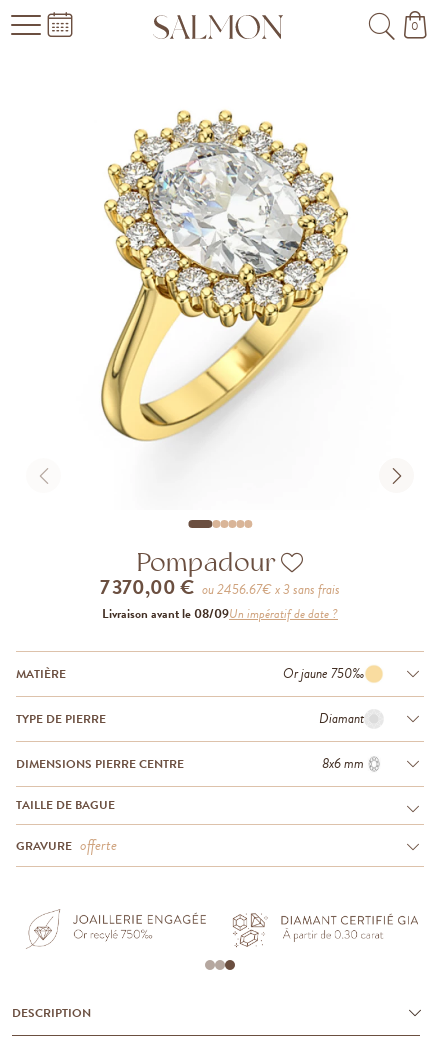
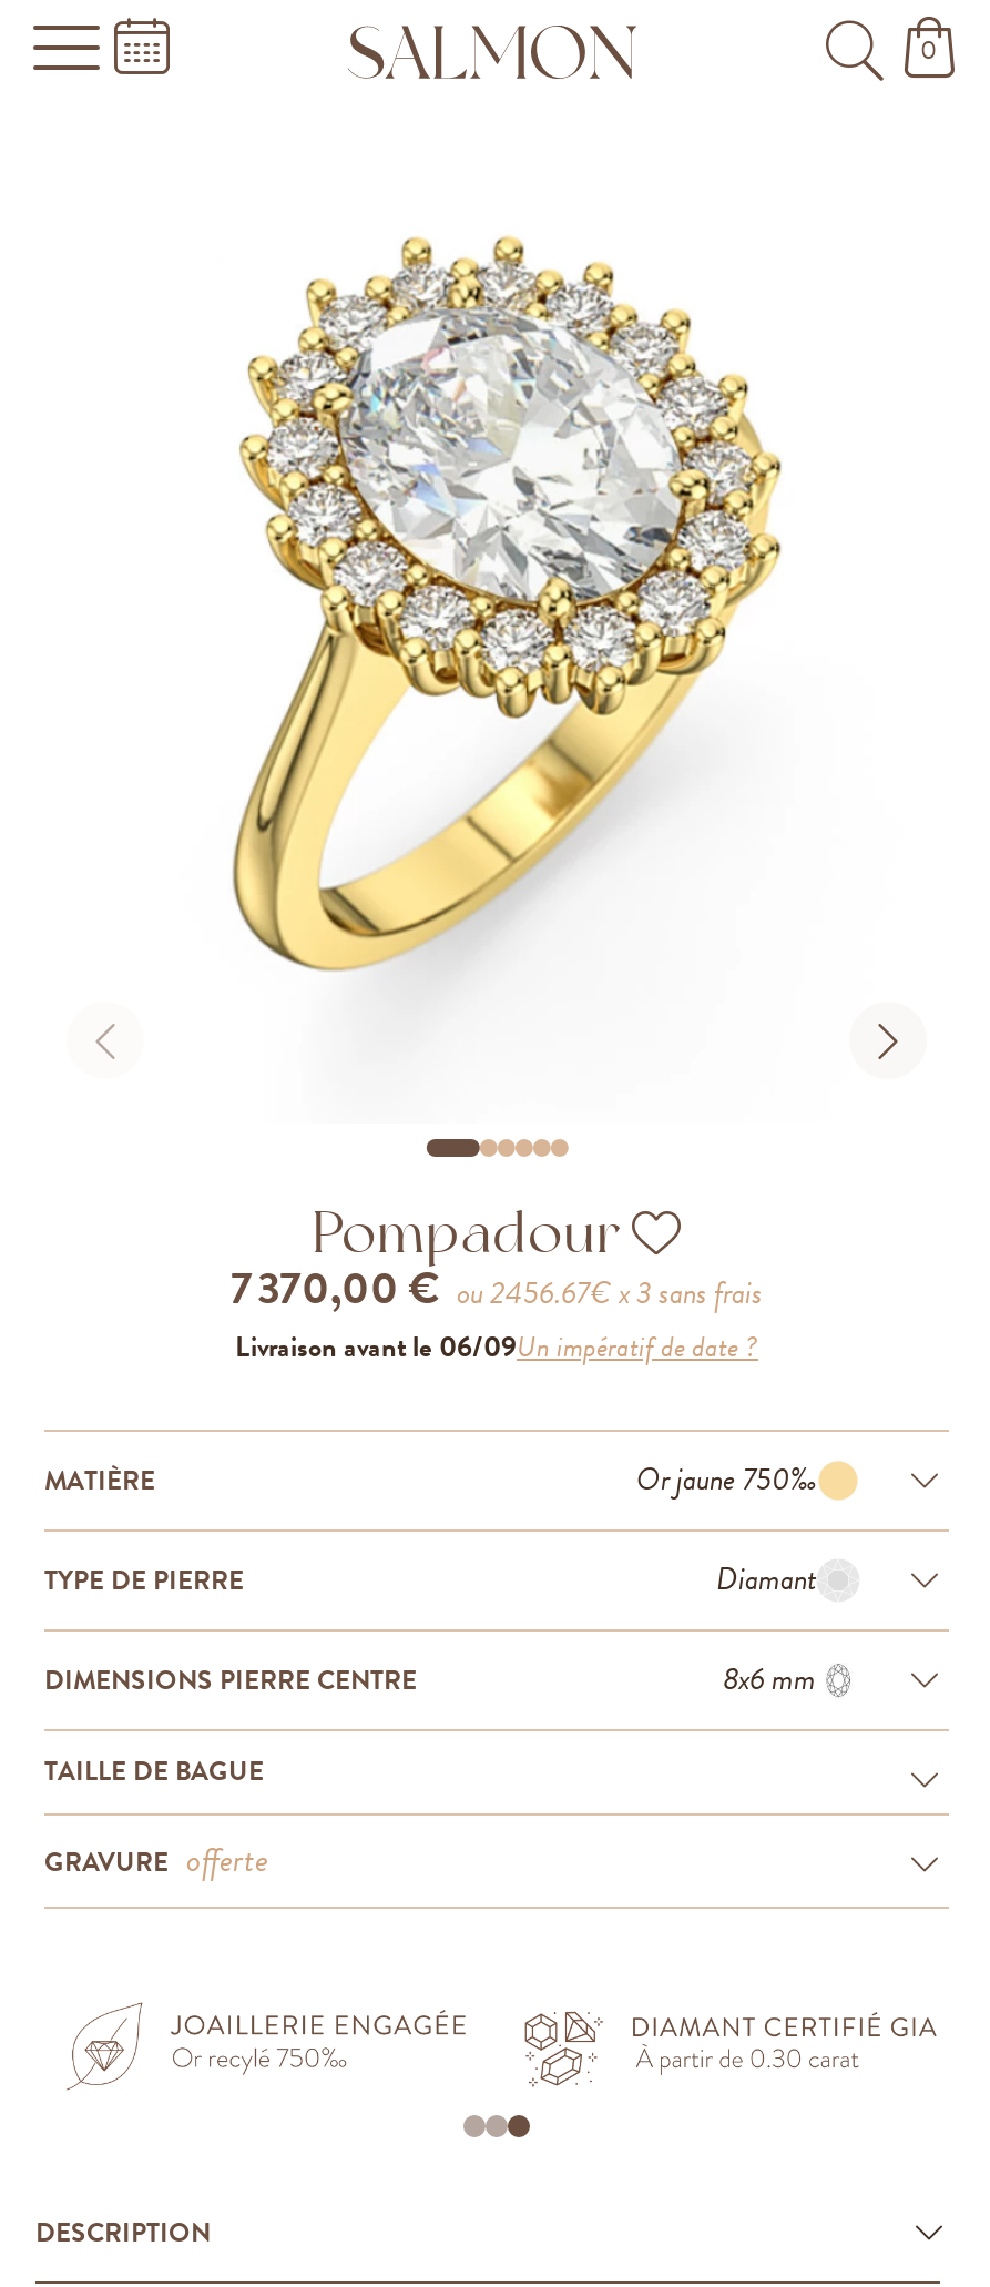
- Livraison avant le 08/09Un impératif de date ?
+ Livraison avant le 06/09Un impératif de date ?
